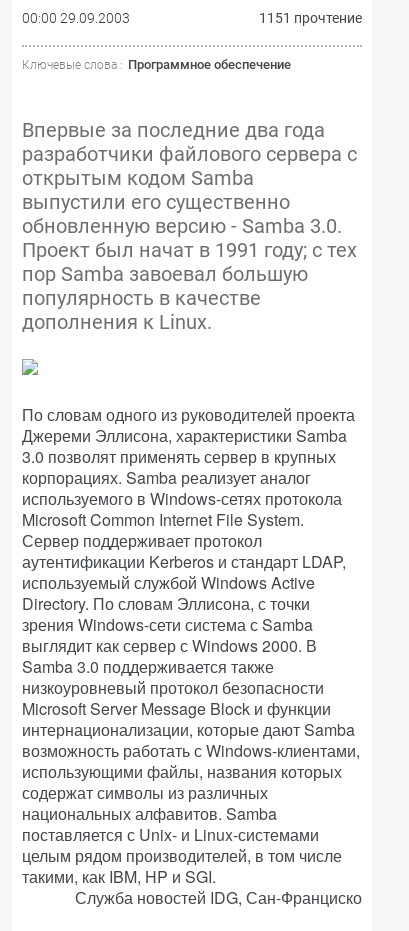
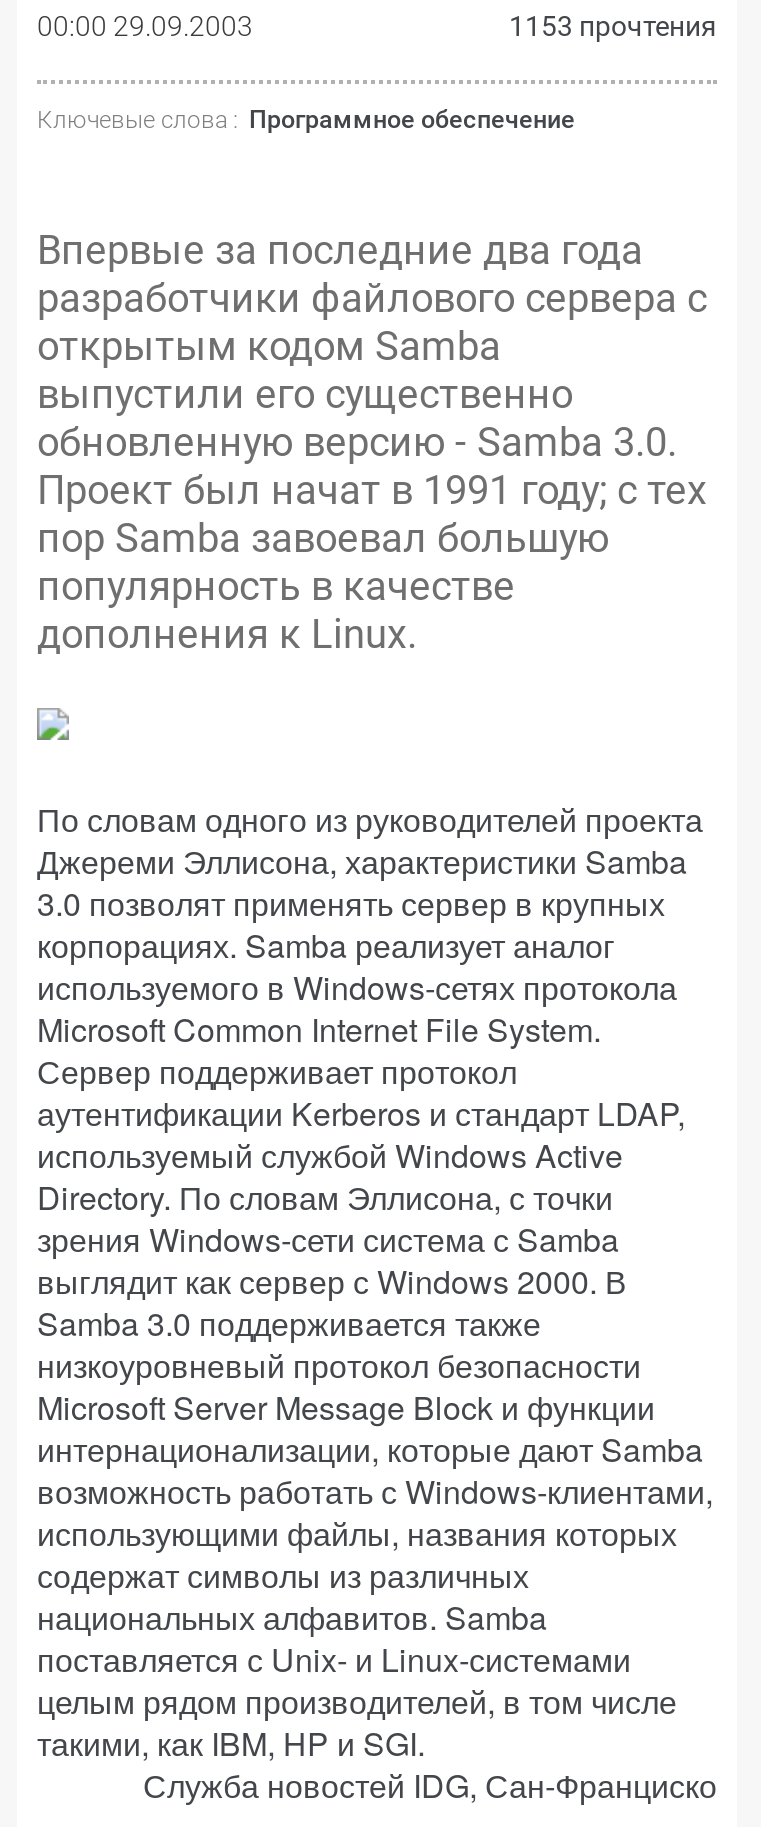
- 1151 прочтение
+ 1153 прочтения
